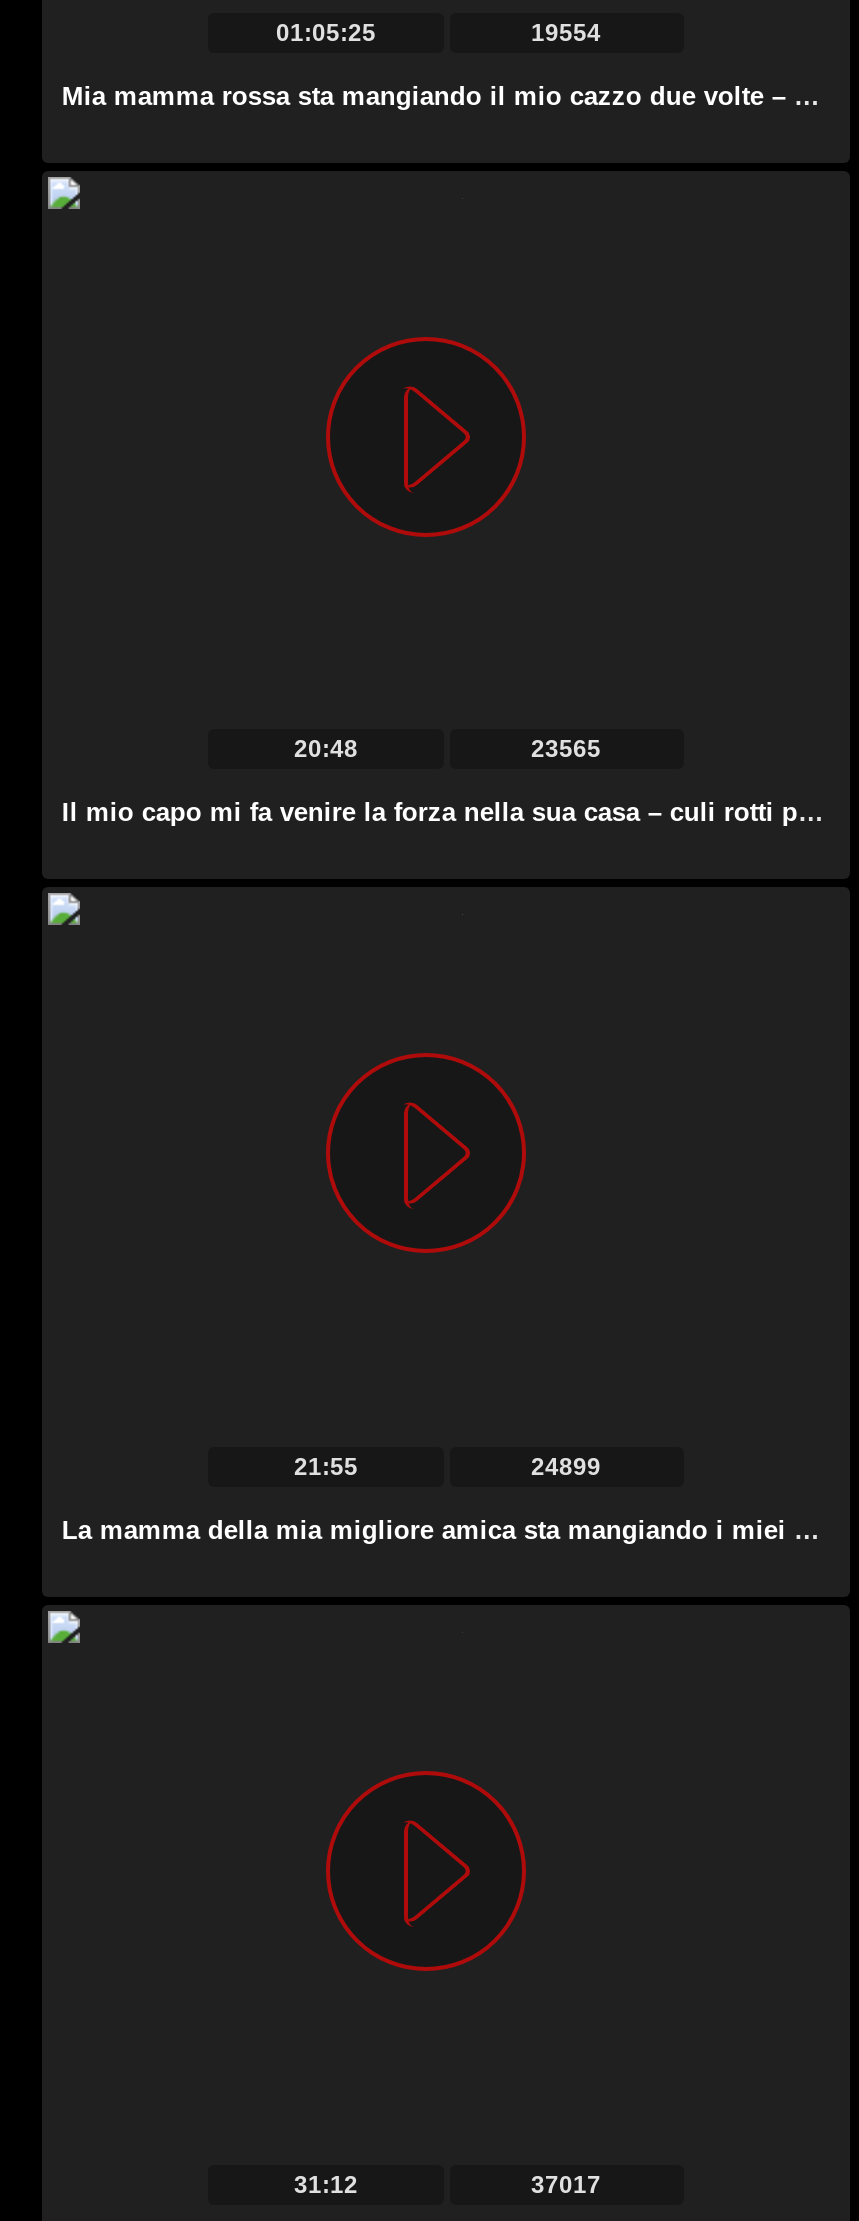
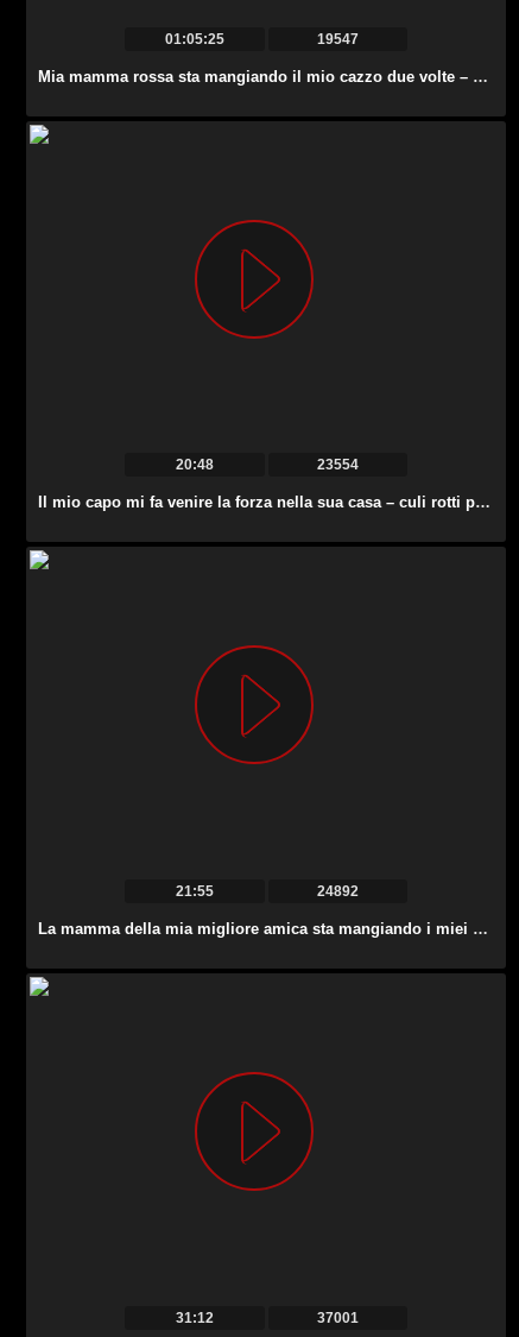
- 19554
+ 19547

- 23565
+ 23554

- 24899
+ 24892

- 37017
+ 37001
